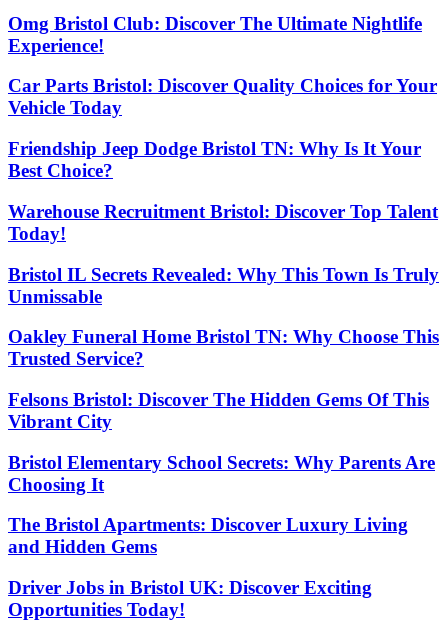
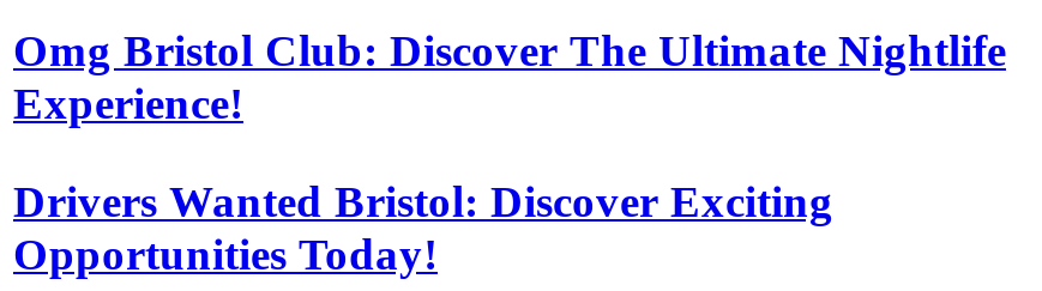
- Car Parts Bristol: Discover Quality Choices for Your
- Vehicle Today
- Friendship Jeep Dodge Bristol TN: Why Is It Your
- Best Choice?
- Warehouse Recruitment Bristol: Discover Top Talent
- Today!
- Bristol IL Secrets Revealed: Why This Town Is Truly
- Unmissable
- Oakley Funeral Home Bristol TN: Why Choose This
- Trusted Service?
- Felsons Bristol: Discover The Hidden Gems Of This
- Vibrant City
- Bristol Elementary School Secrets: Why Parents Are
- Choosing It
- The Bristol Apartments: Discover Luxury Living
- and Hidden Gems
- Driver Jobs in Bristol UK: Discover Exciting
+ Drivers Wanted Bristol: Discover Exciting
